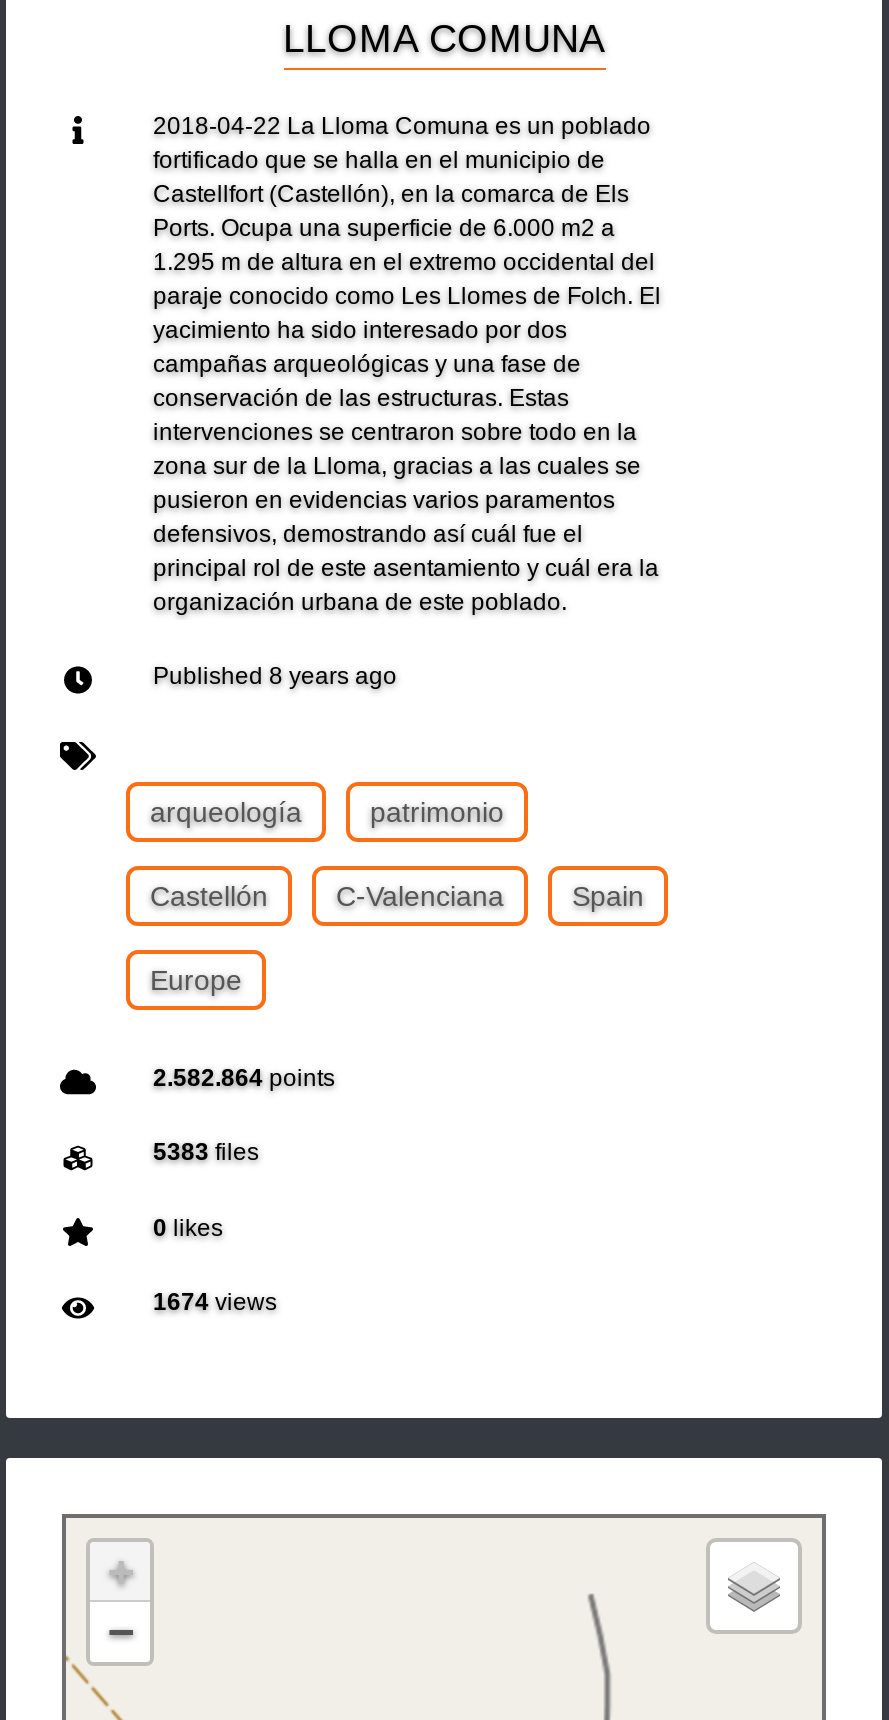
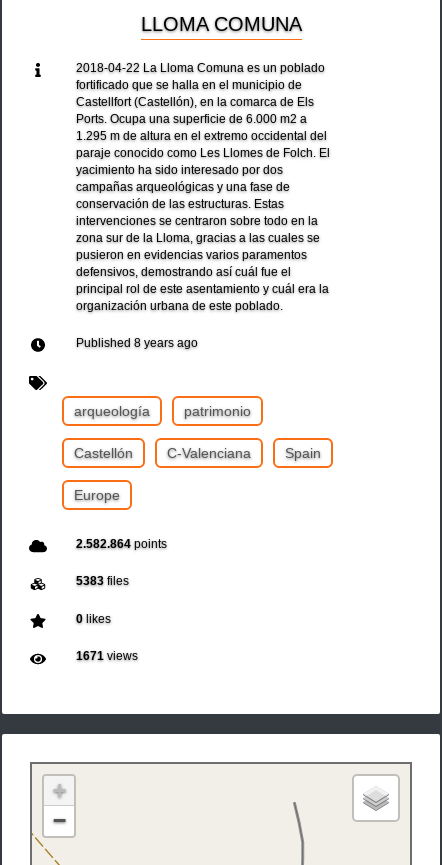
- 1674 views
+ 1671 views
